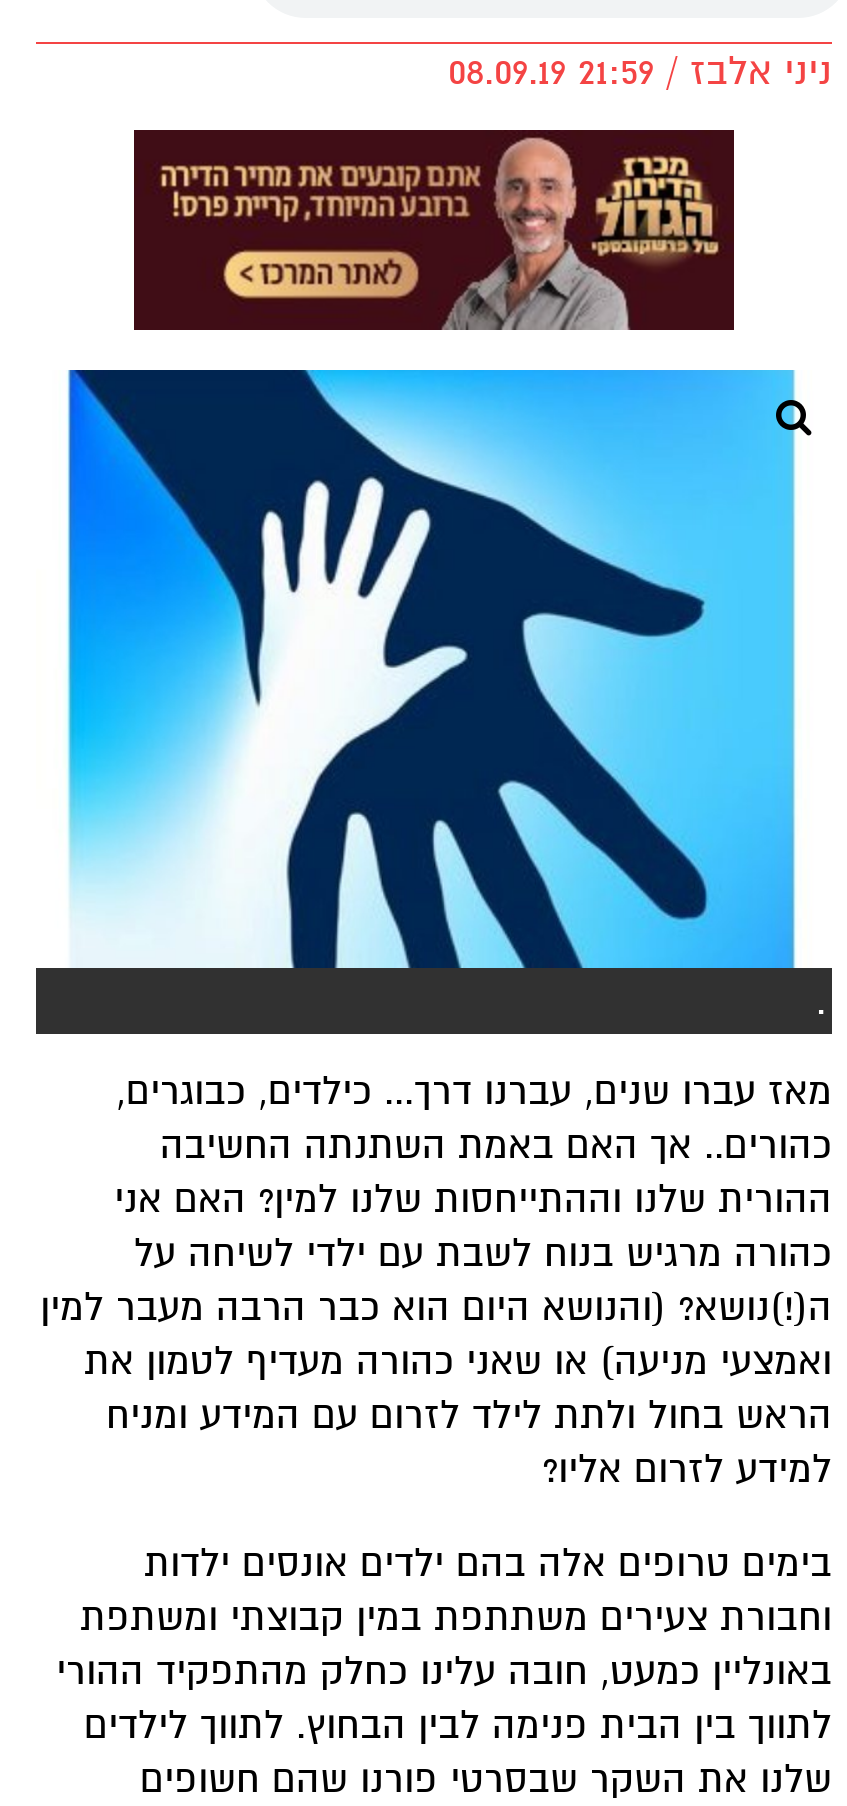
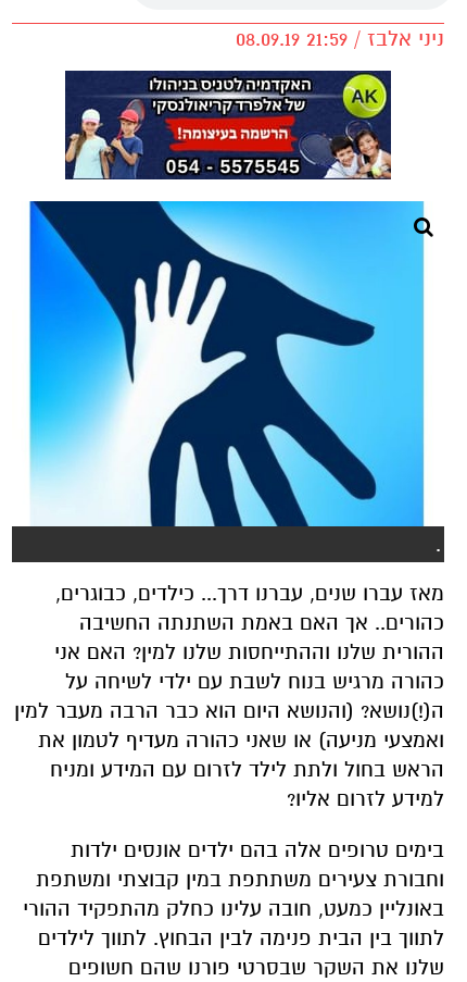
- [image]
+ [image]
